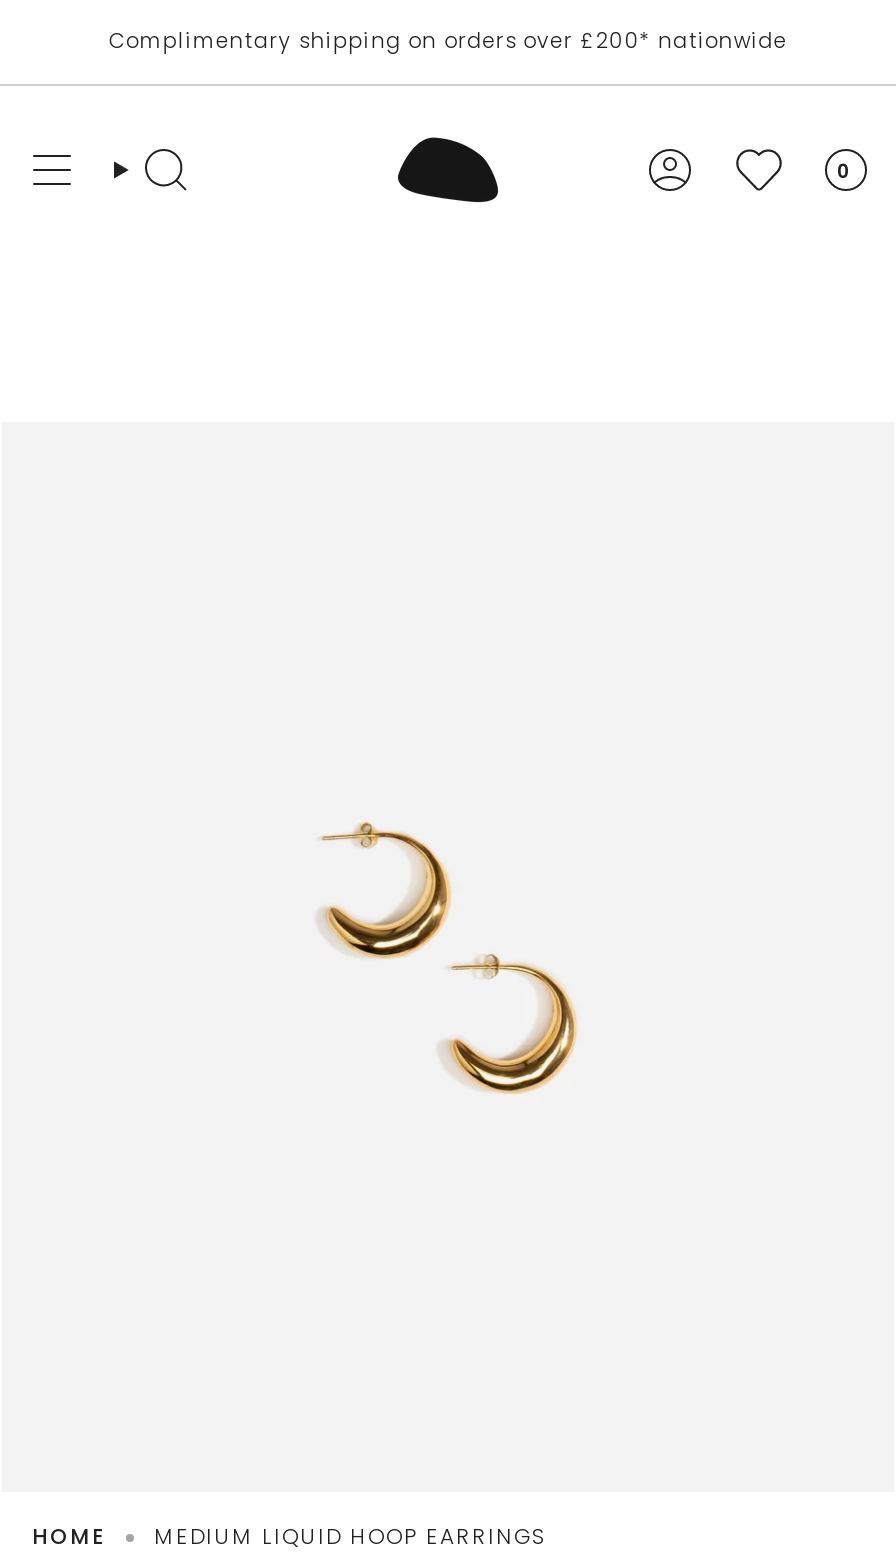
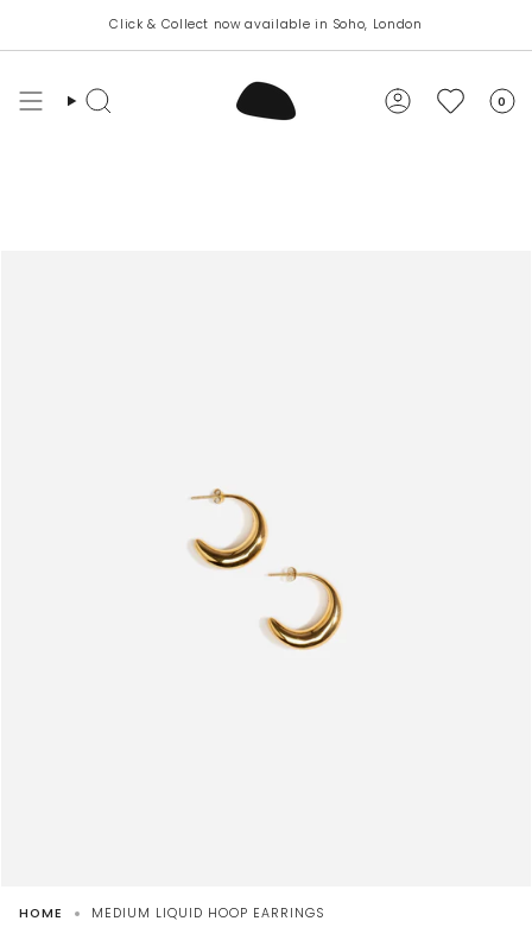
- Complimentary shipping on orders over £200* nationwide
+ Click & Collect now available in Soho, London
